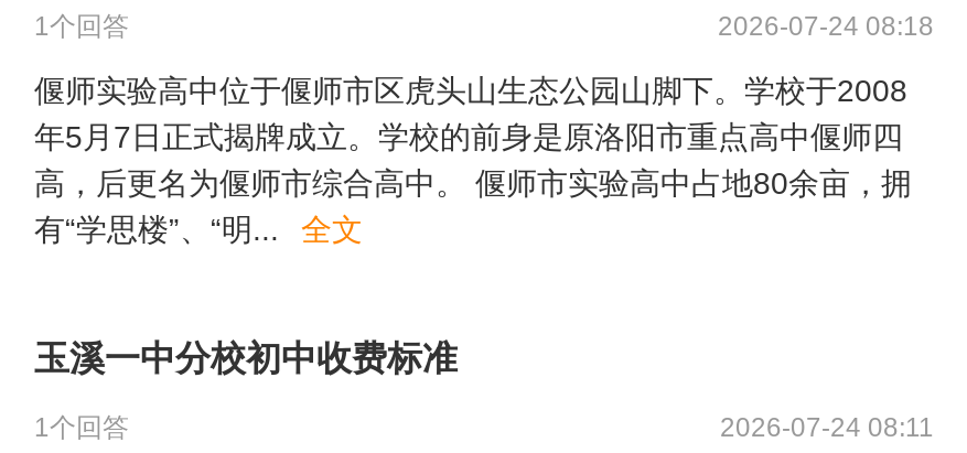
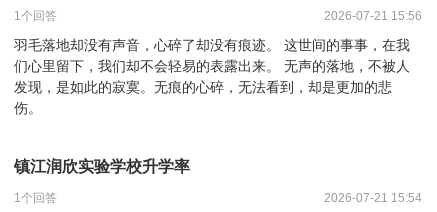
- 2026-07-24 08:18
+ 2026-07-21 15:56

- 偃师实验高中位于偃师市区虎头山生态公园山脚下。学校于2008
- 年5月7日正式揭牌成立。学校的前身是原洛阳市重点高中偃师四
- 高，后更名为偃师市综合高中。 偃师市实验高中占地80余亩，拥
- 有“学思楼”、“明...
- 全文
+ 羽毛落地却没有声音，心碎了却没有痕迹。 这世间的事事，在我
+ 们心里留下，我们却不会轻易的表露出来。 无声的落地，不被人
+ 发现，是如此的寂寞。无痕的心碎，无法看到，却是更加的悲
+ 伤。

- 玉溪一中分校初中收费标准
+ 镇江润欣实验学校升学率

- 2026-07-24 08:11
+ 2026-07-21 15:54
